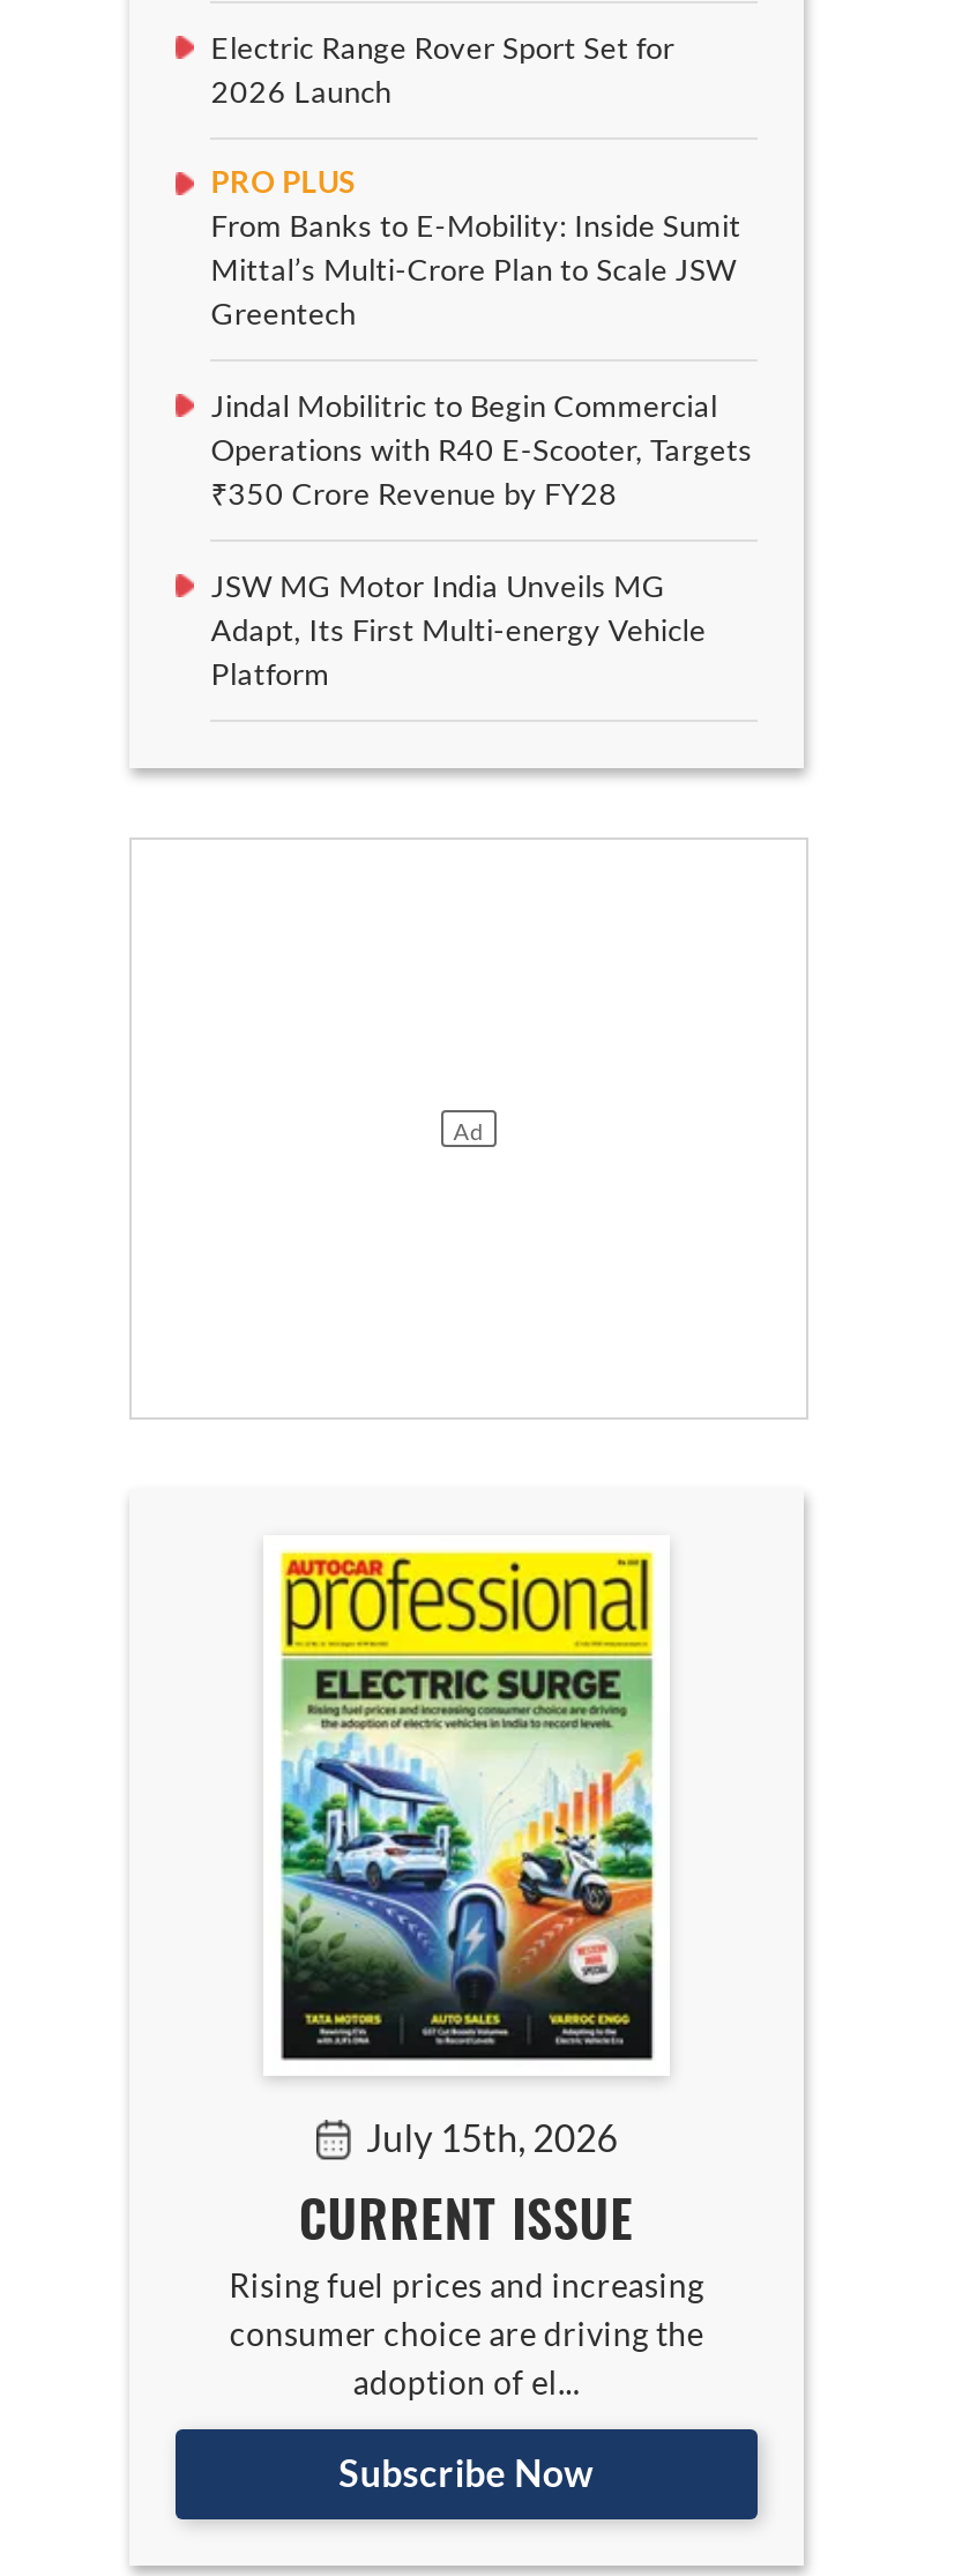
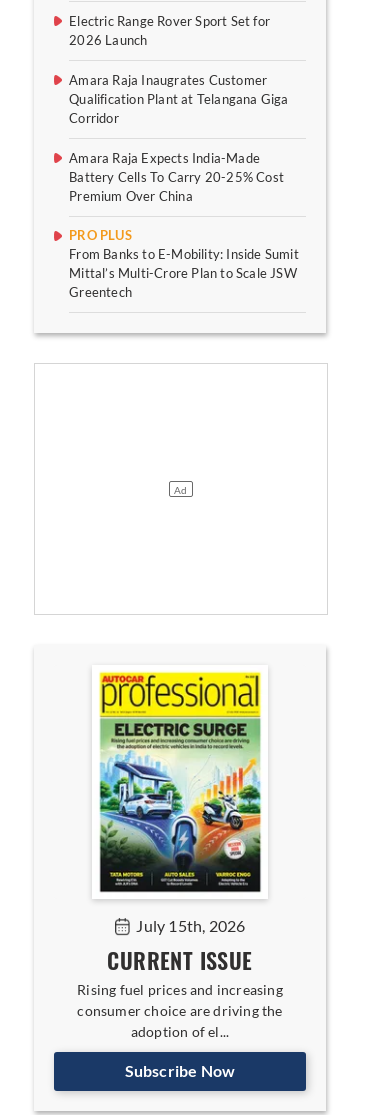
+ Amara Raja Inaugrates Customer
+ Qualification Plant at Telangana Giga
+ Corridor
+ Amara Raja Expects India-Made
+ Battery Cells To Carry 20-25% Cost
+ Premium Over China

moved down: PRO PLUS | From Banks to E-Mobility: Inside Sumit | Mittal’s Multi-Crore Plan to Scale JSW | Greentech

- Jindal Mobilitric to Begin Commercial
- Operations with R40 E-Scooter, Targets
- ₹350 Crore Revenue by FY28
- JSW MG Motor India Unveils MG
- Adapt, Its First Multi-energy Vehicle
- Platform
